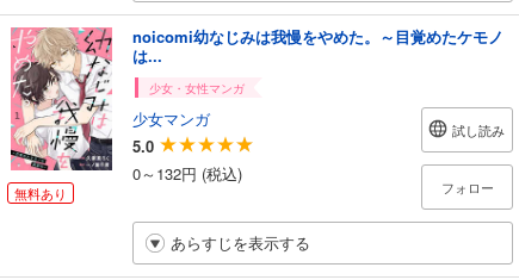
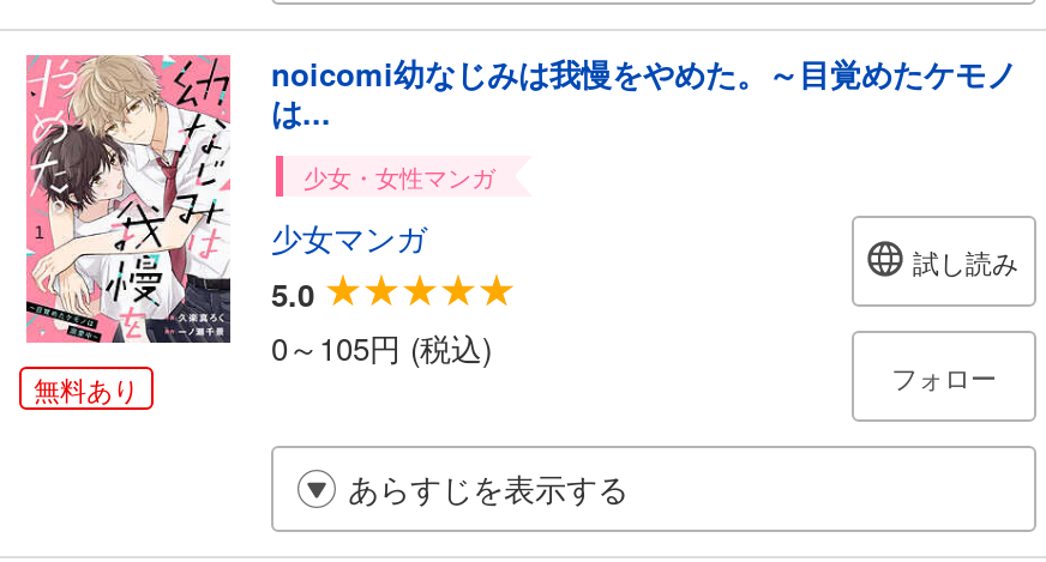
- 0～132円 (税込)
+ 0～105円 (税込)
